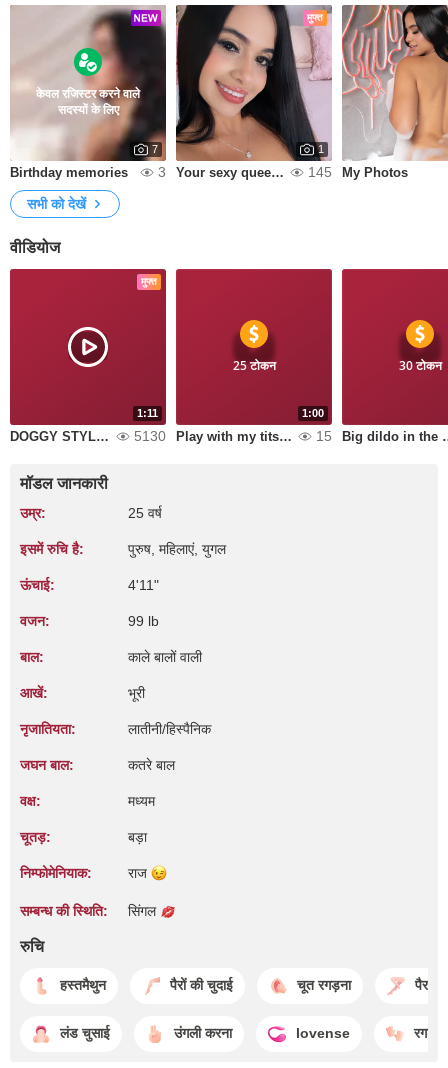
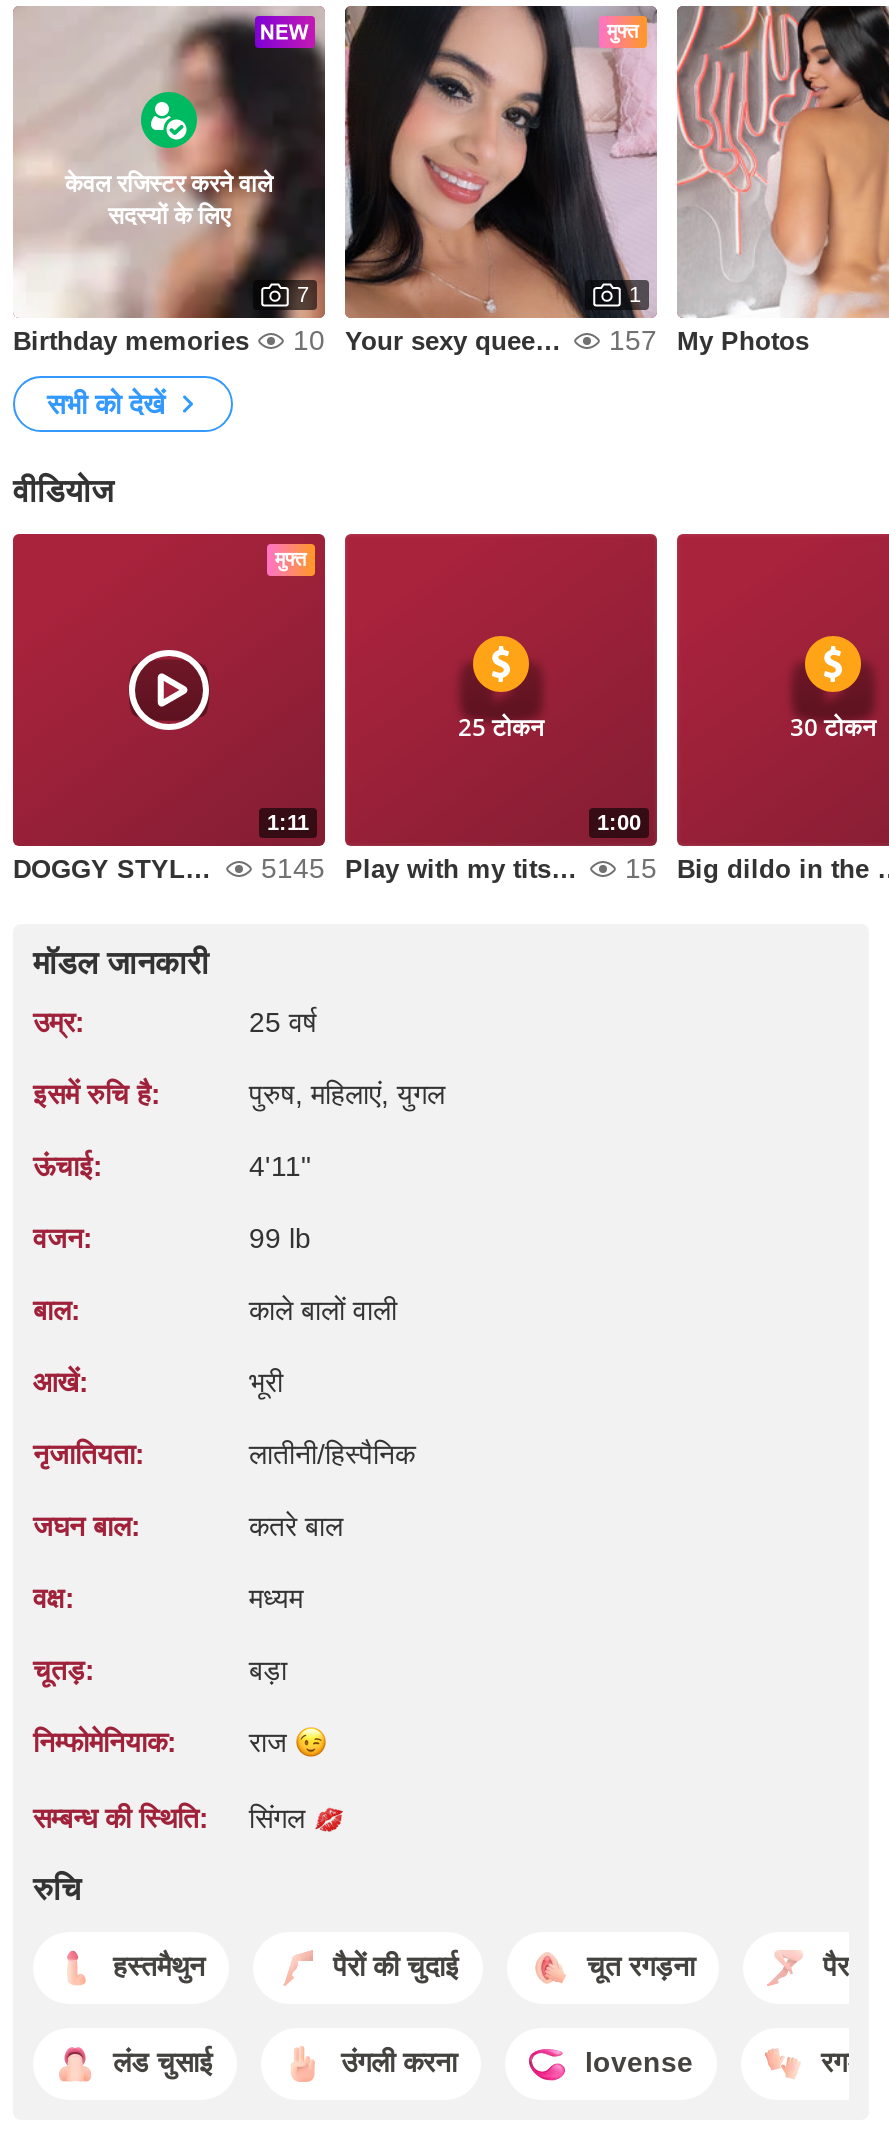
- Birthday memories 3
+ Birthday memories 10

- 145
+ 157

- 5130
+ 5145
